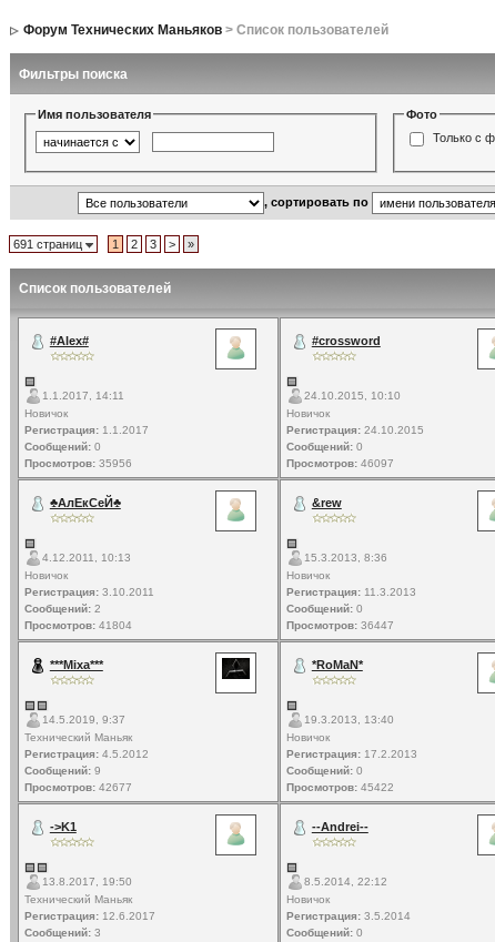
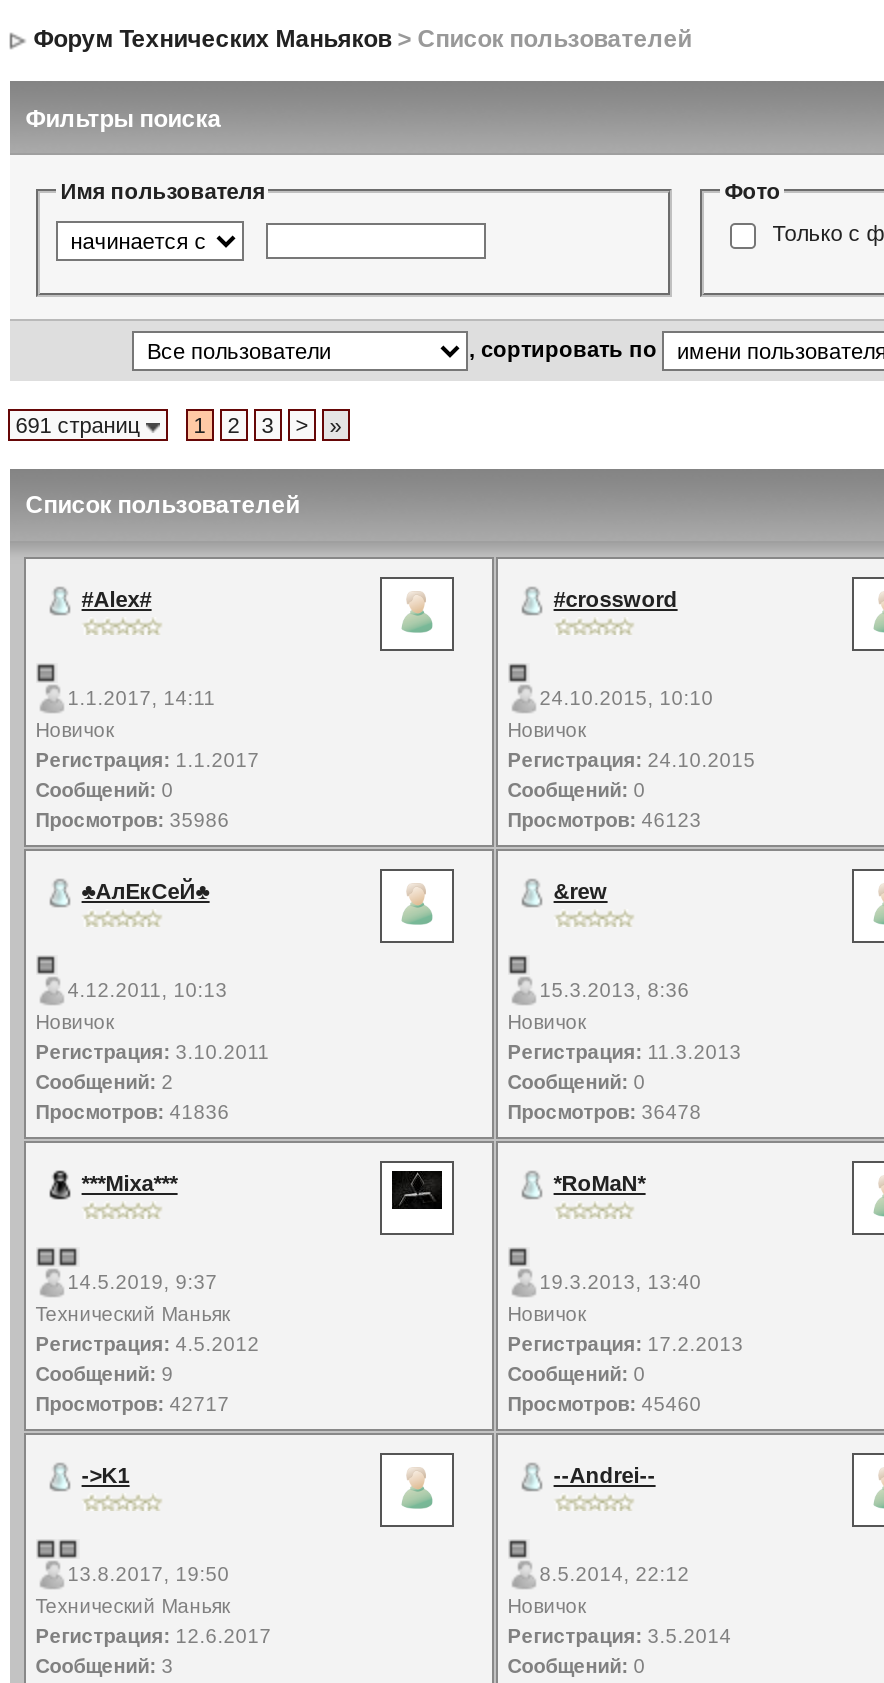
- Просмотров: 35956
+ Просмотров: 35986

- Просмотров: 46097
+ Просмотров: 46123

- Просмотров: 41804
+ Просмотров: 41836

- Просмотров: 36447
+ Просмотров: 36478

- Просмотров: 42677
+ Просмотров: 42717

- Просмотров: 45422
+ Просмотров: 45460
